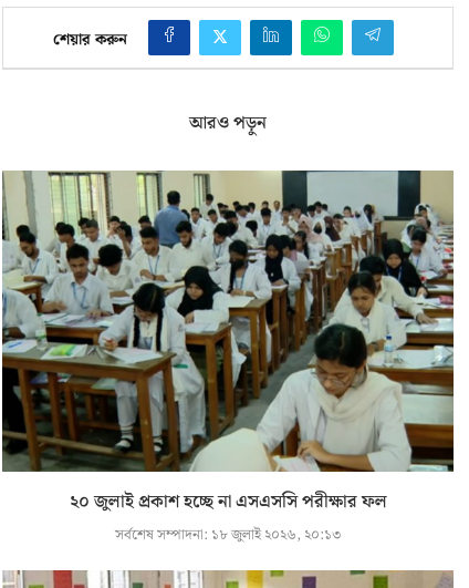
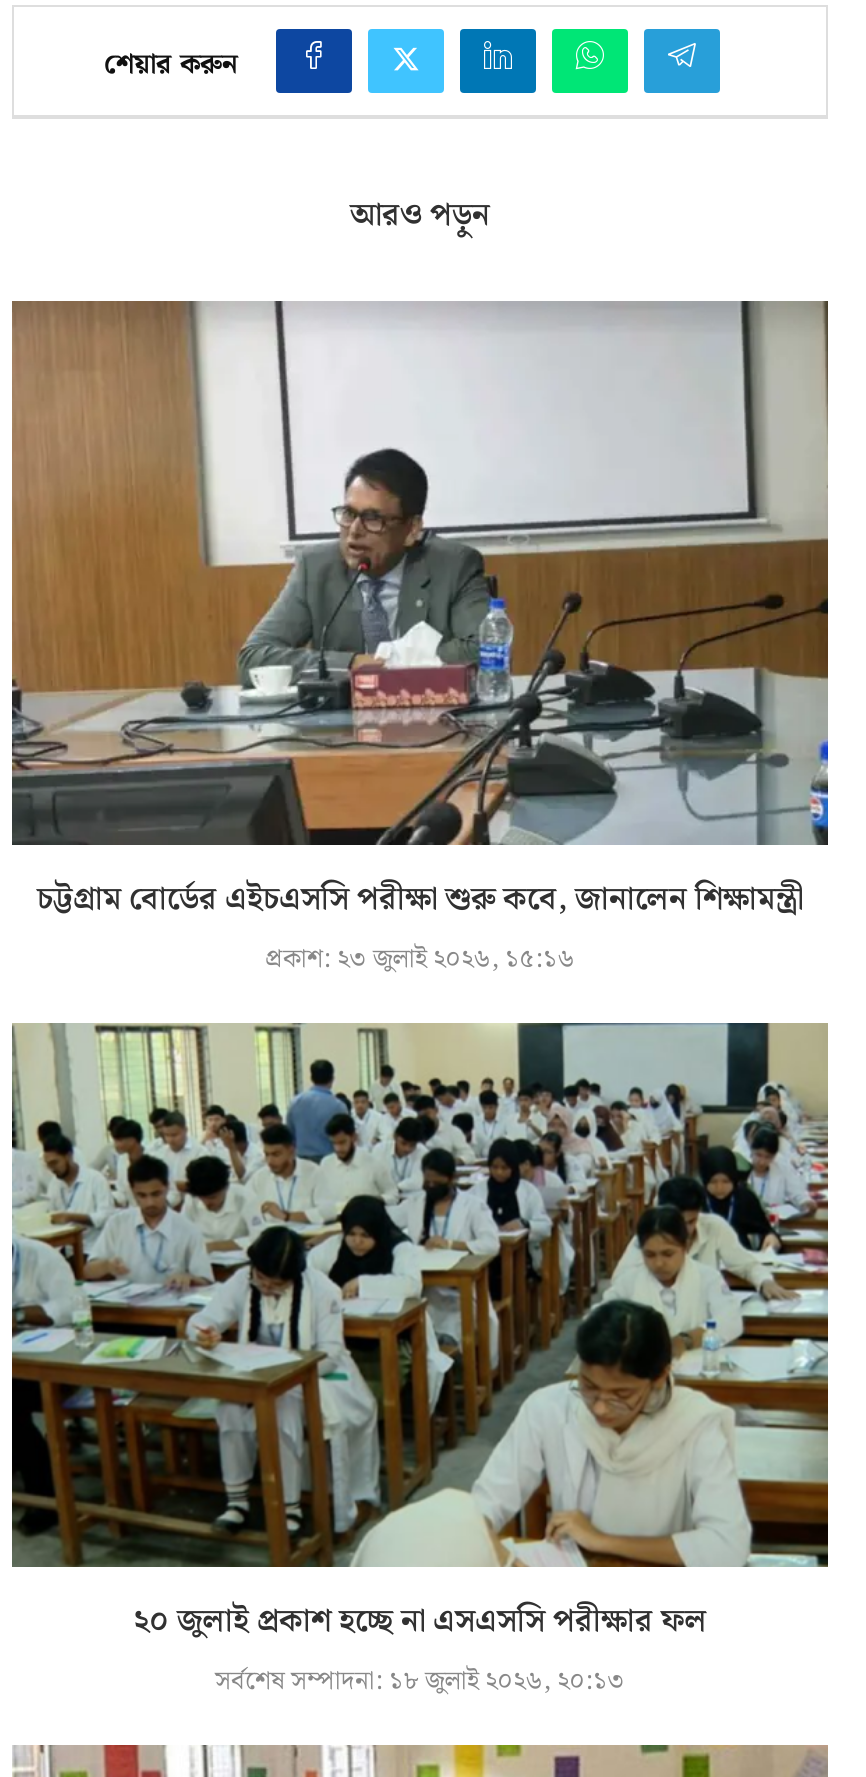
+ [image]
+ চট্টগ্রাম বোর্ডের এইচএসসি পরীক্ষা শুরু কবে, জানালেন শিক্ষামন্ত্রী
+ প্রকাশ: ২৩ জুলাই ২০২৬, ১৫:১৬
